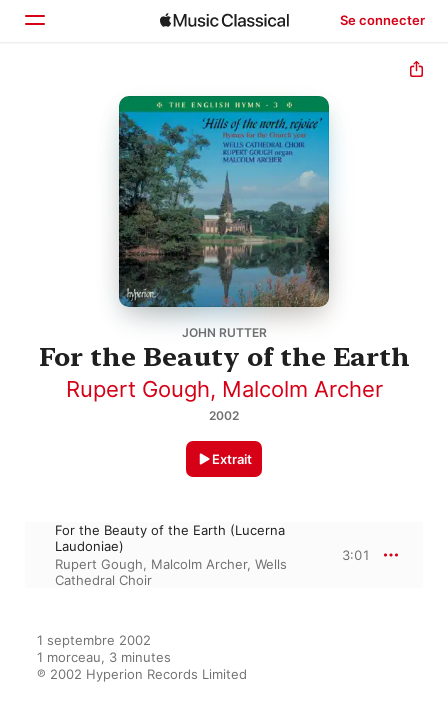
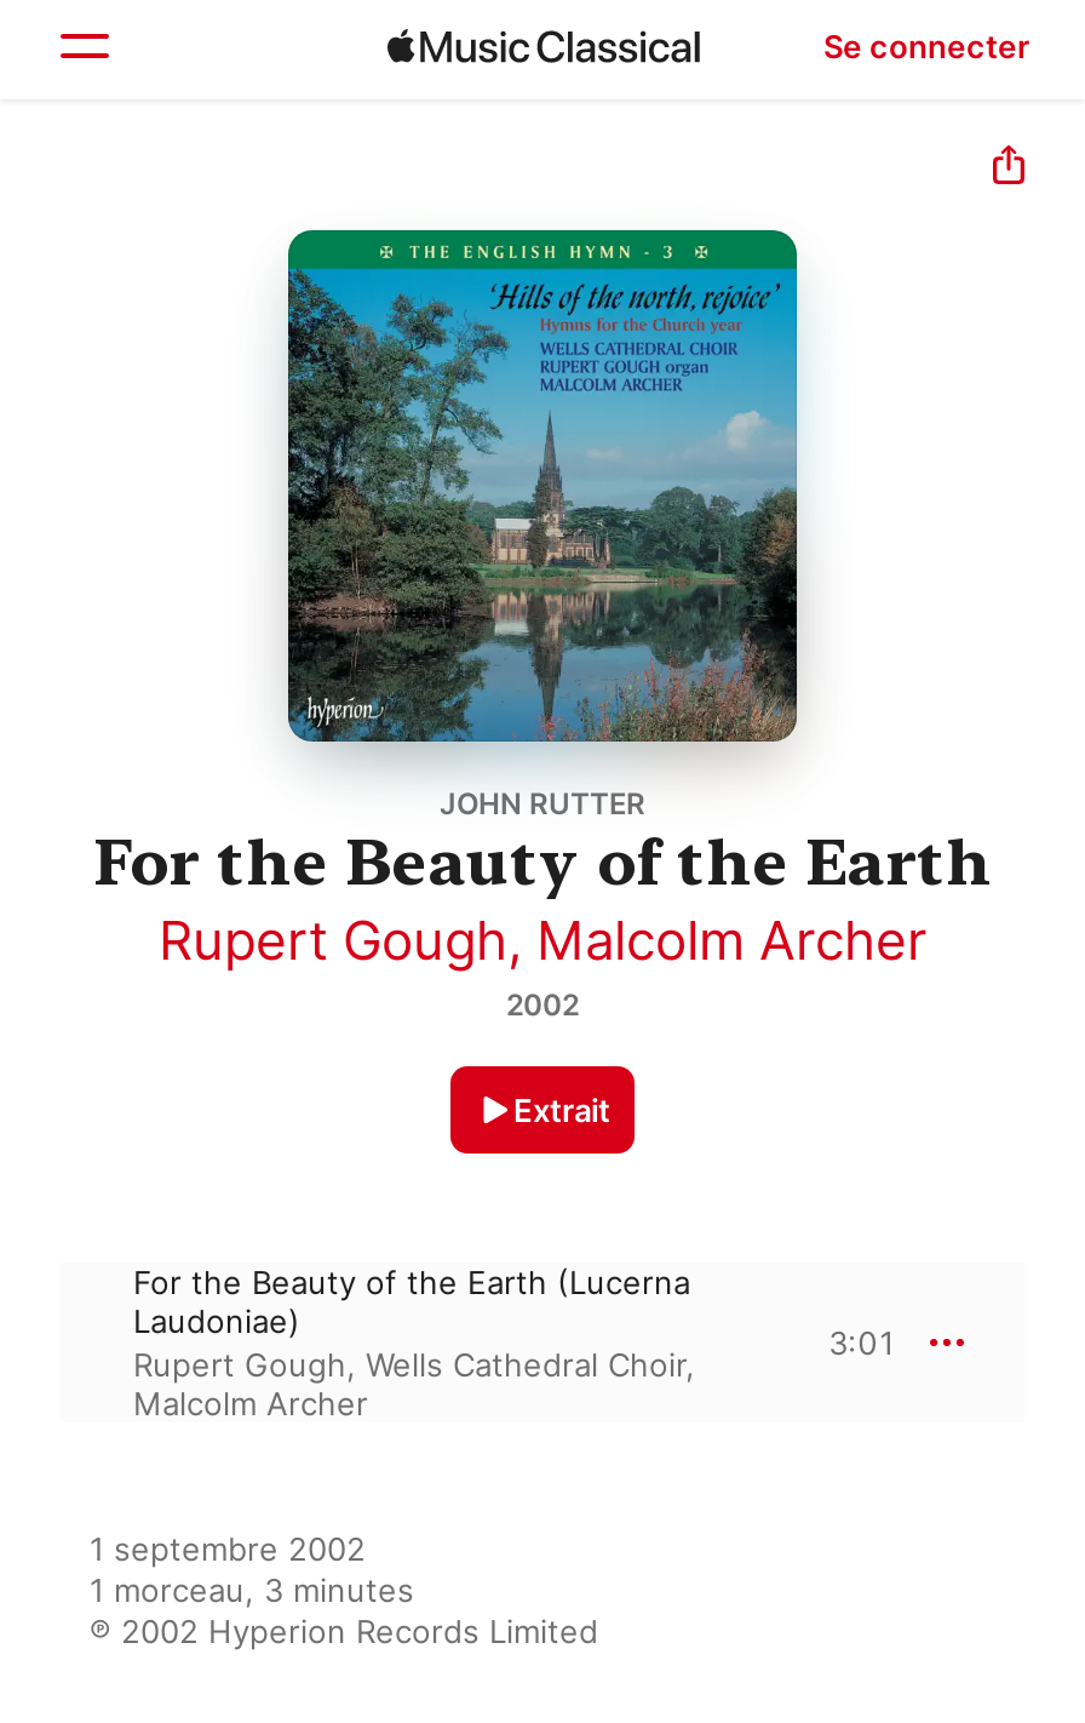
- Rupert Gough, Malcolm Archer, Wells
- Cathedral Choir
+ Rupert Gough, Wells Cathedral Choir,
+ Malcolm Archer
